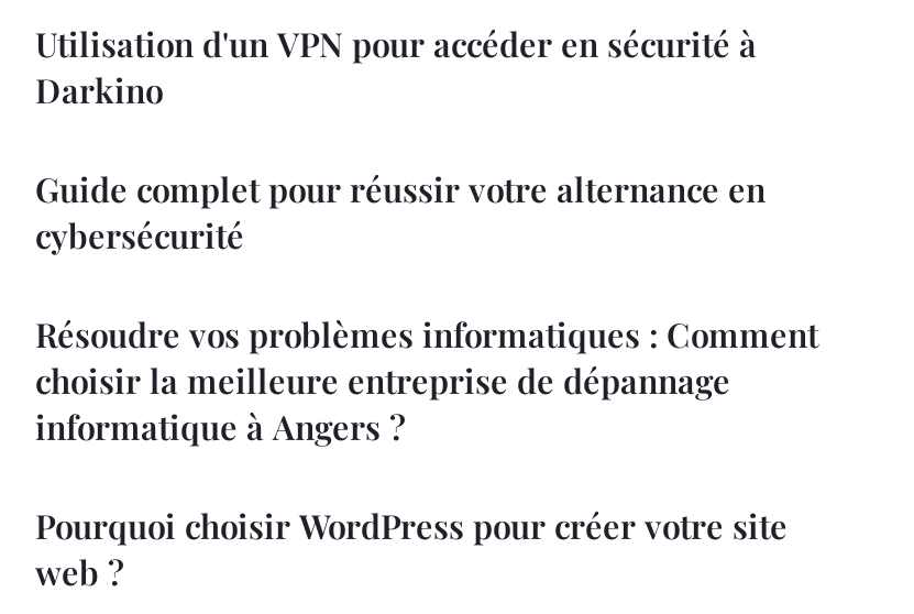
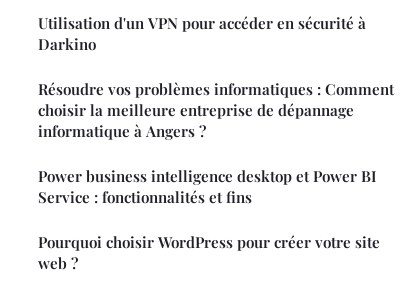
- Guide complet pour réussir votre alternance en
- cybersécurité

moved up: Résoudre vos problèmes informatiques : Comment | choisir la meilleure entreprise de dépannage | informatique à Angers ?

+ Power business intelligence desktop et Power BI
+ Service : fonctionnalités et fins
